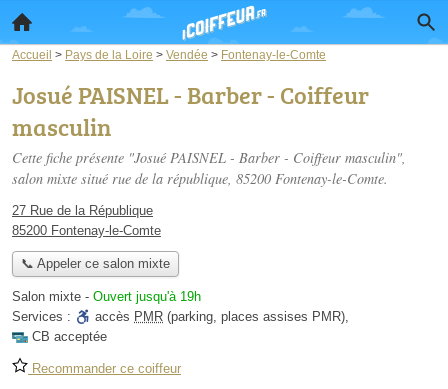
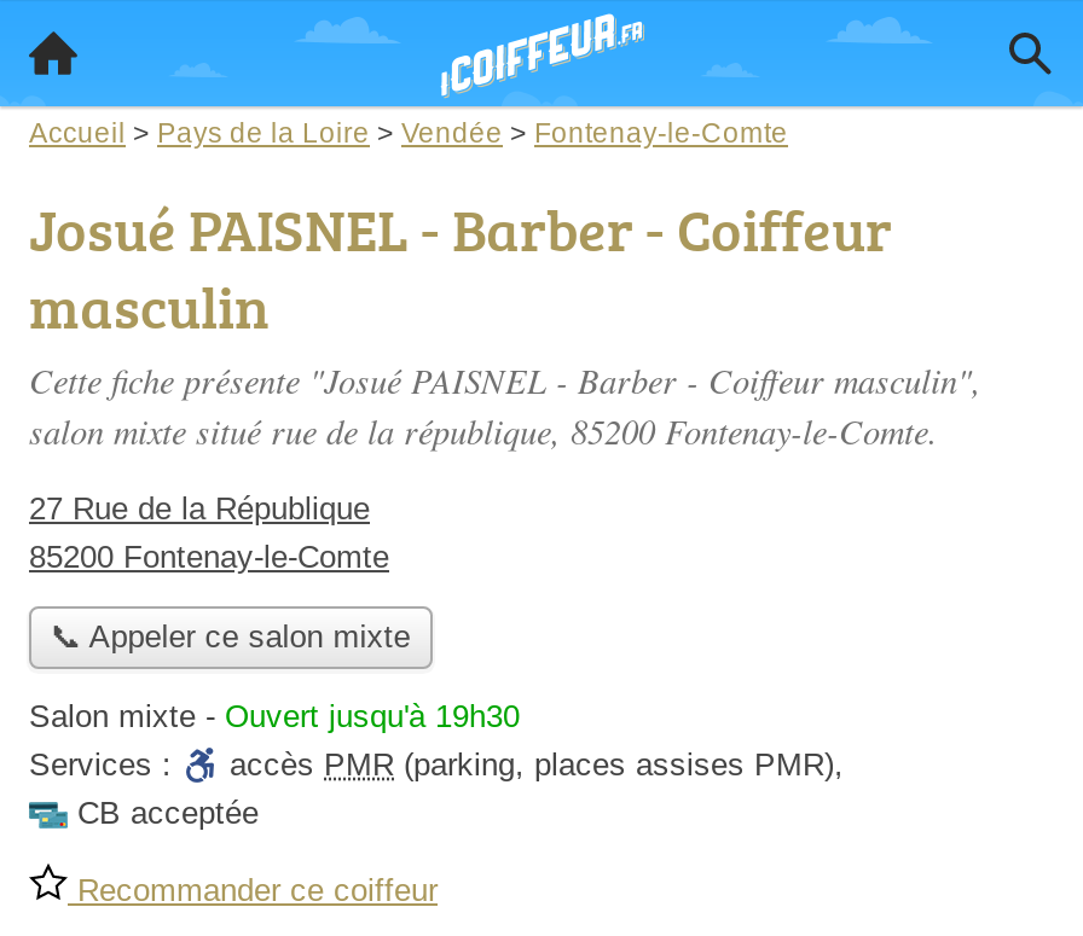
- Salon mixte - Ouvert jusqu'à 19h
+ Salon mixte - Ouvert jusqu'à 19h30
